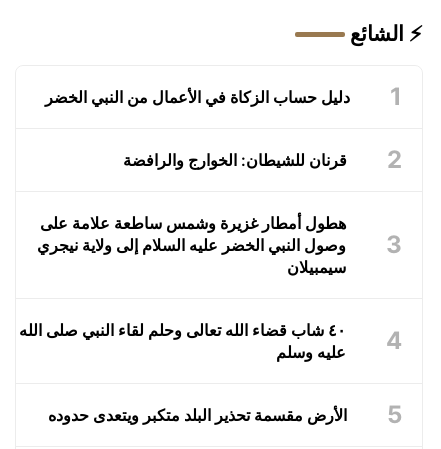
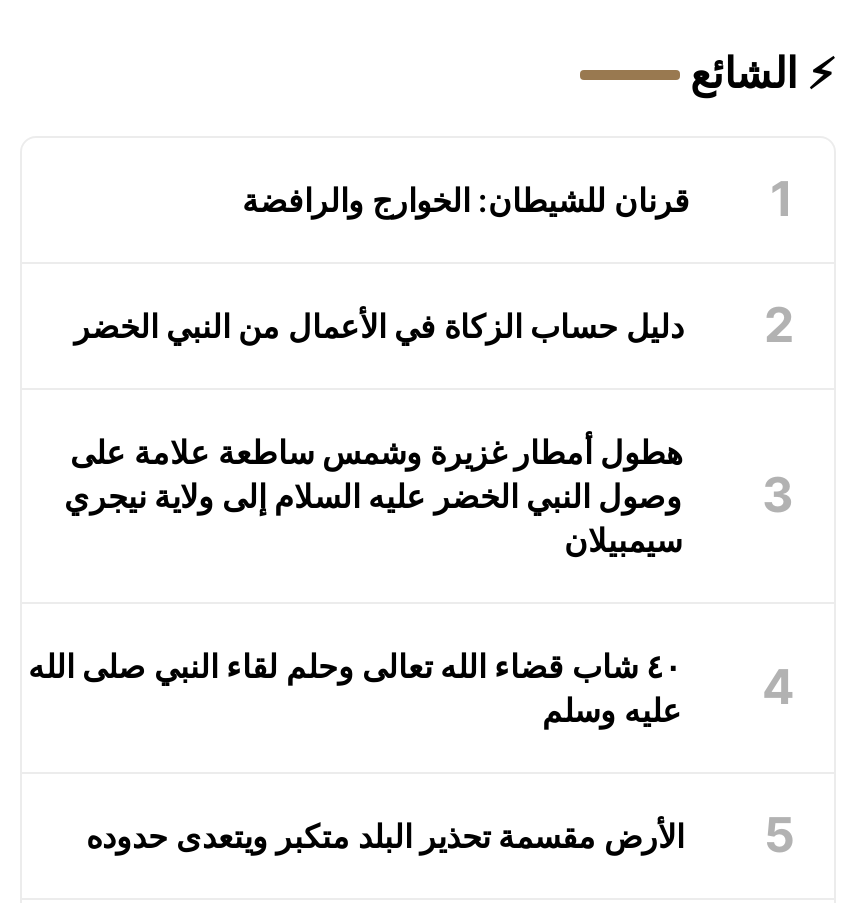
moved down: دليل حساب الزكاة في الأعمال من النبي الخضر

moved up: قرنان للشيطان: الخوارج والرافضة
